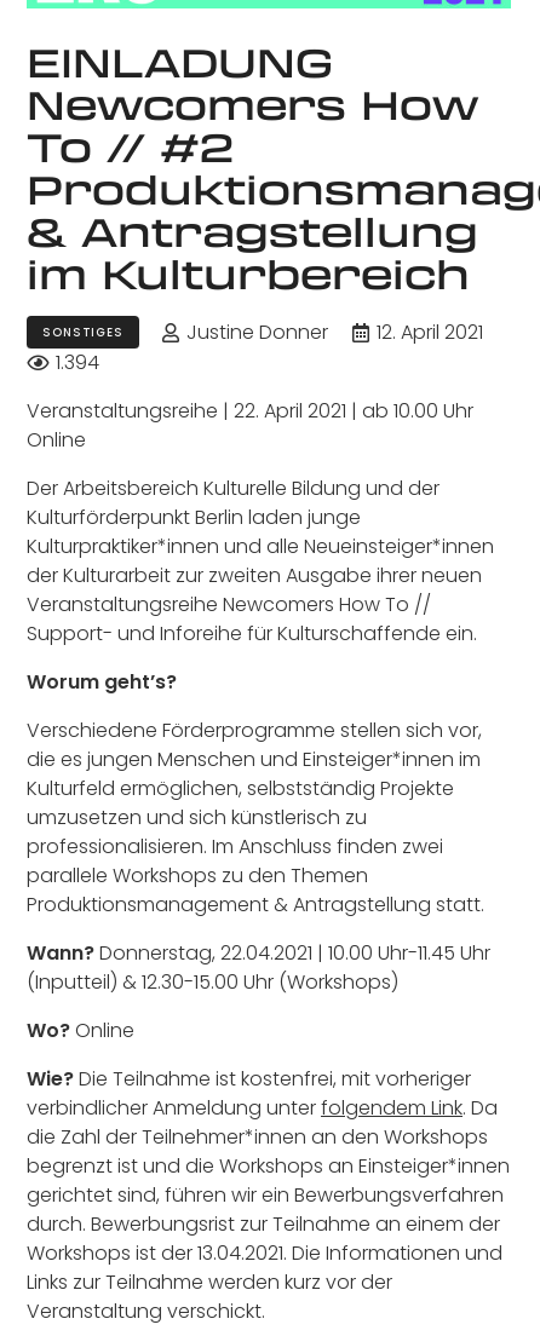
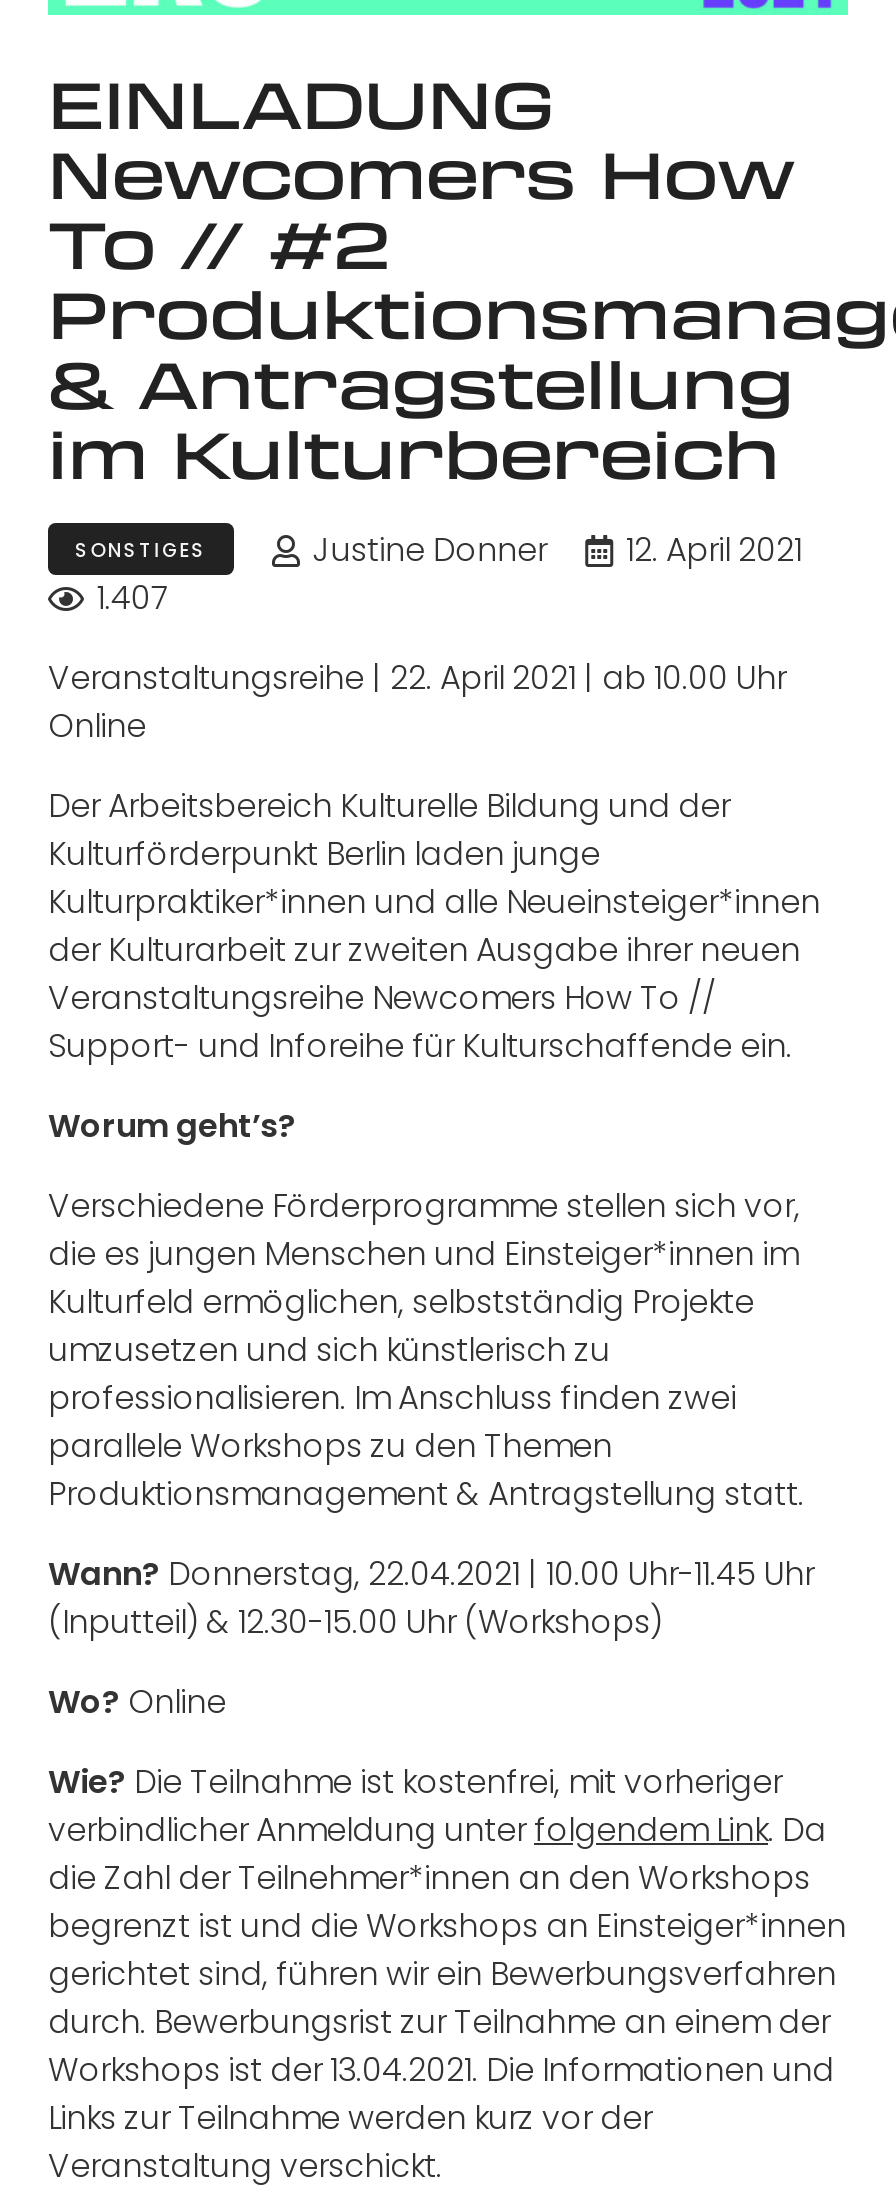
- 1.394
+ 1.407
